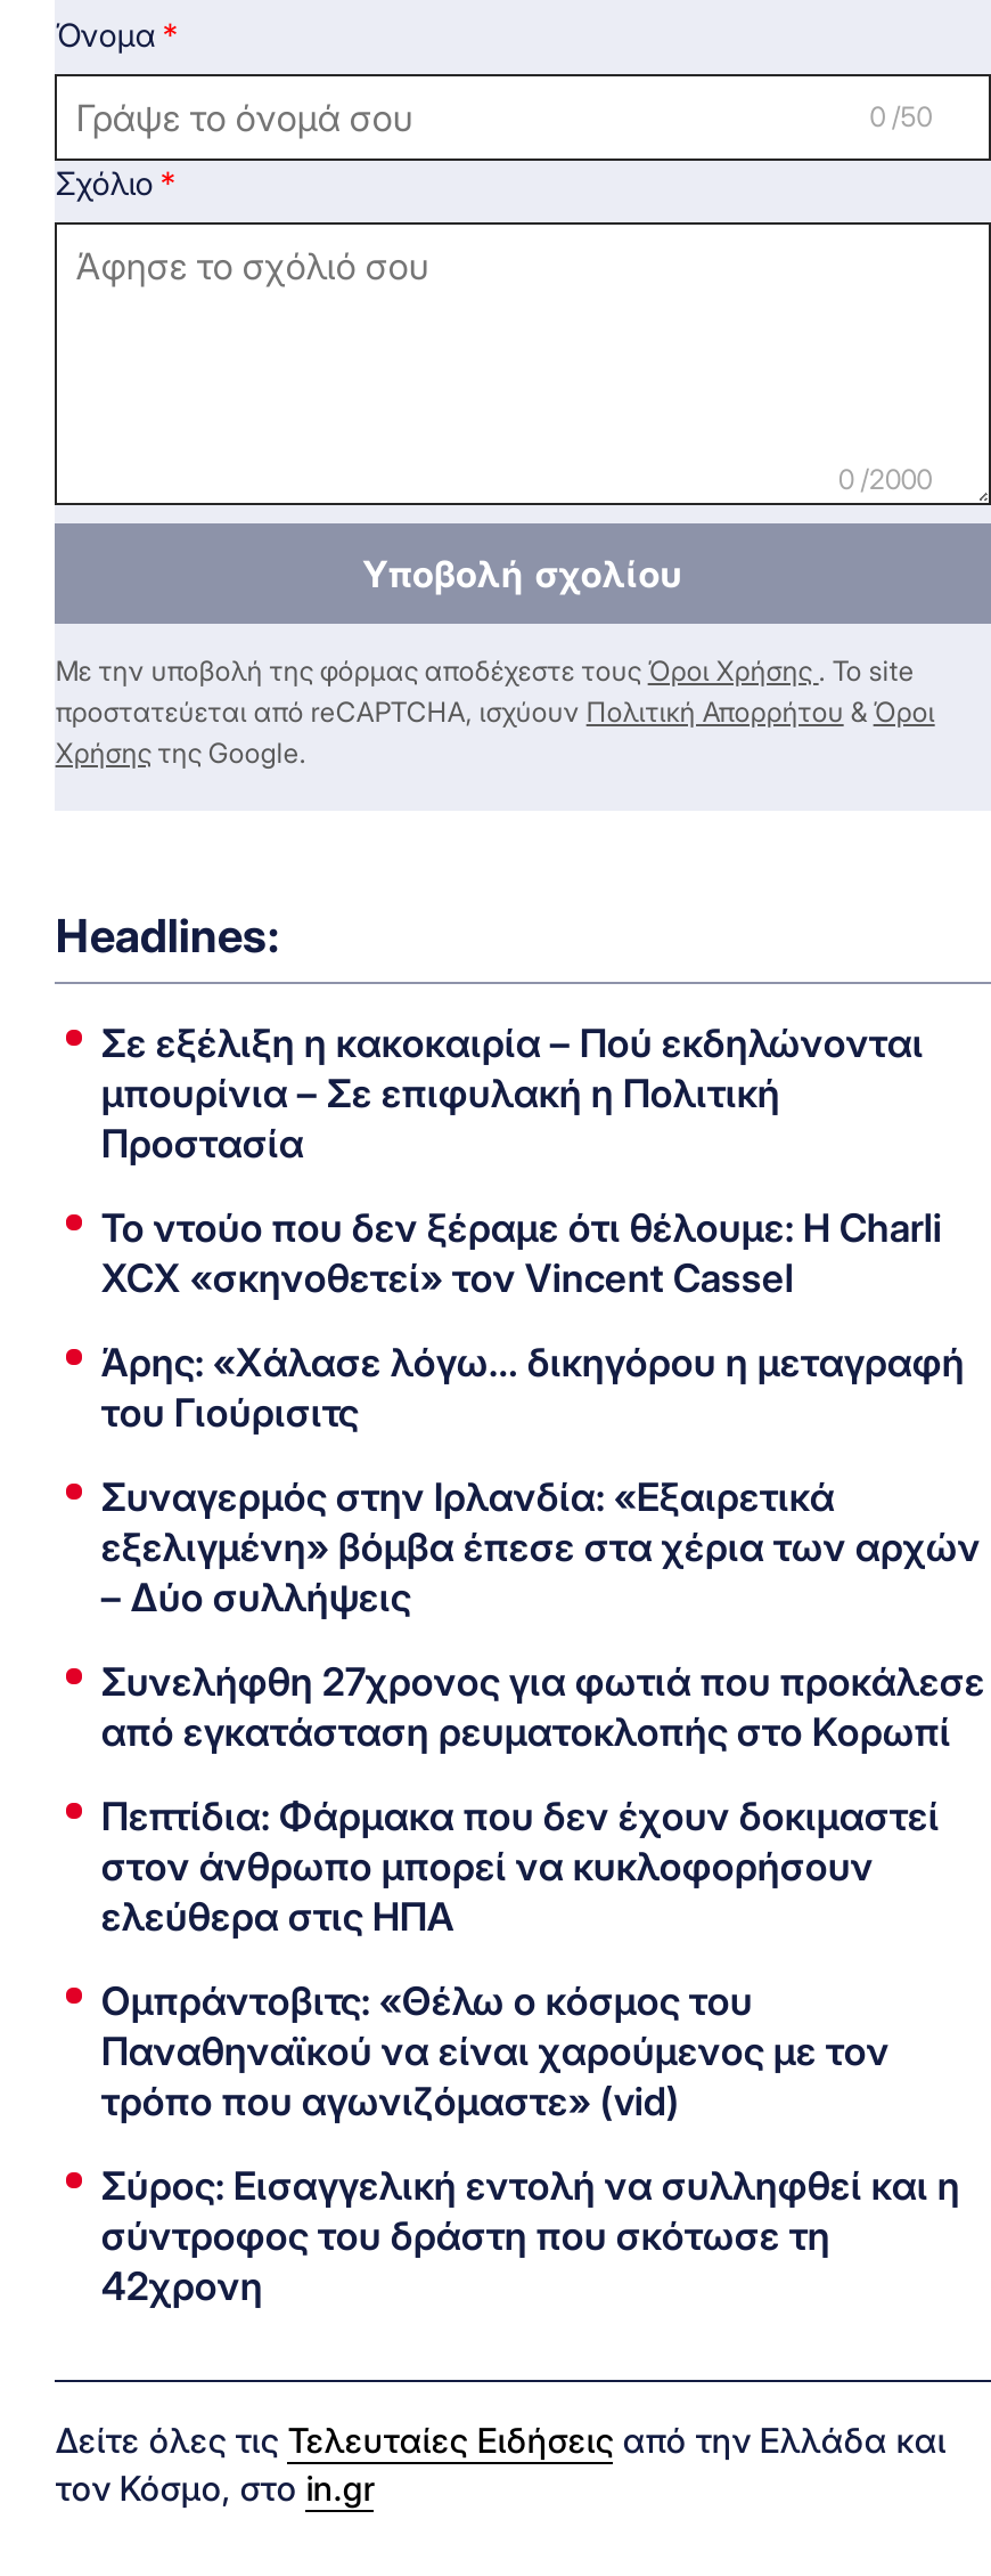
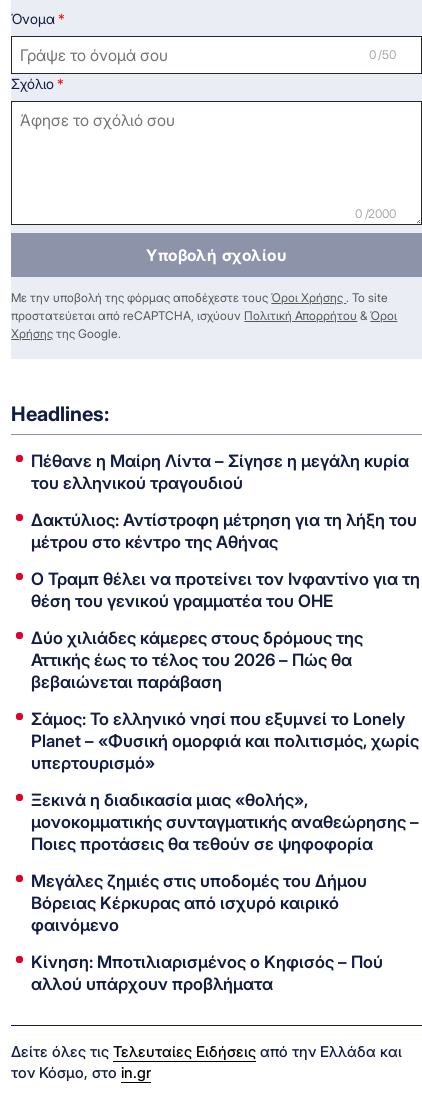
- Σε εξέλιξη η κακοκαιρία – Πού εκδηλώνονται
- μπουρίνια – Σε επιφυλακή η Πολιτική
- Προστασία
+ Πέθανε η Μαίρη Λίντα – Σίγησε η μεγάλη κυρία
+ του ελληνικού τραγουδιού

- Το ντούο που δεν ξέραμε ότι θέλουμε: Η Charli
- XCX «σκηνοθετεί» τον Vincent Cassel
+ Δακτύλιος: Αντίστροφη μέτρηση για τη λήξη του
+ μέτρου στο κέντρο της Αθήνας

- Άρης: «Χάλασε λόγω… δικηγόρου η μεταγραφή
- του Γιούρισιτς
+ O Τραμπ θέλει να προτείνει τον Ινφαντίνο για τη
+ θέση του γενικού γραμματέα του ΟΗΕ

- Συναγερμός στην Ιρλανδία: «Εξαιρετικά
- εξελιγμένη» βόμβα έπεσε στα χέρια των αρχών
- – Δύο συλλήψεις
+ Δύο χιλιάδες κάμερες στους δρόμους της
+ Αττικής έως το τέλος του 2026 – Πώς θα
+ βεβαιώνεται παράβαση

- Συνελήφθη 27χρονος για φωτιά που προκάλεσε
- από εγκατάσταση ρευματοκλοπής στο Κορωπί
+ Σάμος: Το ελληνικό νησί που εξυμνεί το Lonely
+ Planet – «Φυσική ομορφιά και πολιτισμός, χωρίς
+ υπερτουρισμό»

- Πεπτίδια: Φάρμακα που δεν έχουν δοκιμαστεί
- στον άνθρωπο μπορεί να κυκλοφορήσουν
- ελεύθερα στις ΗΠΑ
+ Ξεκινά η διαδικασία μιας «θολής»,
+ μονοκομματικής συνταγματικής αναθεώρησης –
+ Ποιες προτάσεις θα τεθούν σε ψηφοφορία

- Ομπράντοβιτς: «Θέλω ο κόσμος του
- Παναθηναϊκού να είναι χαρούμενος με τον
- τρόπο που αγωνιζόμαστε» (vid)
+ Μεγάλες ζημιές στις υποδομές του Δήμου
+ Βόρειας Κέρκυρας από ισχυρό καιρικό
+ φαινόμενο

- Σύρος: Εισαγγελική εντολή να συλληφθεί και η
- σύντροφος του δράστη που σκότωσε τη
- 42χρονη
+ Κίνηση: Μποτιλιαρισμένος ο Κηφισός – Πού
+ αλλού υπάρχουν προβλήματα
